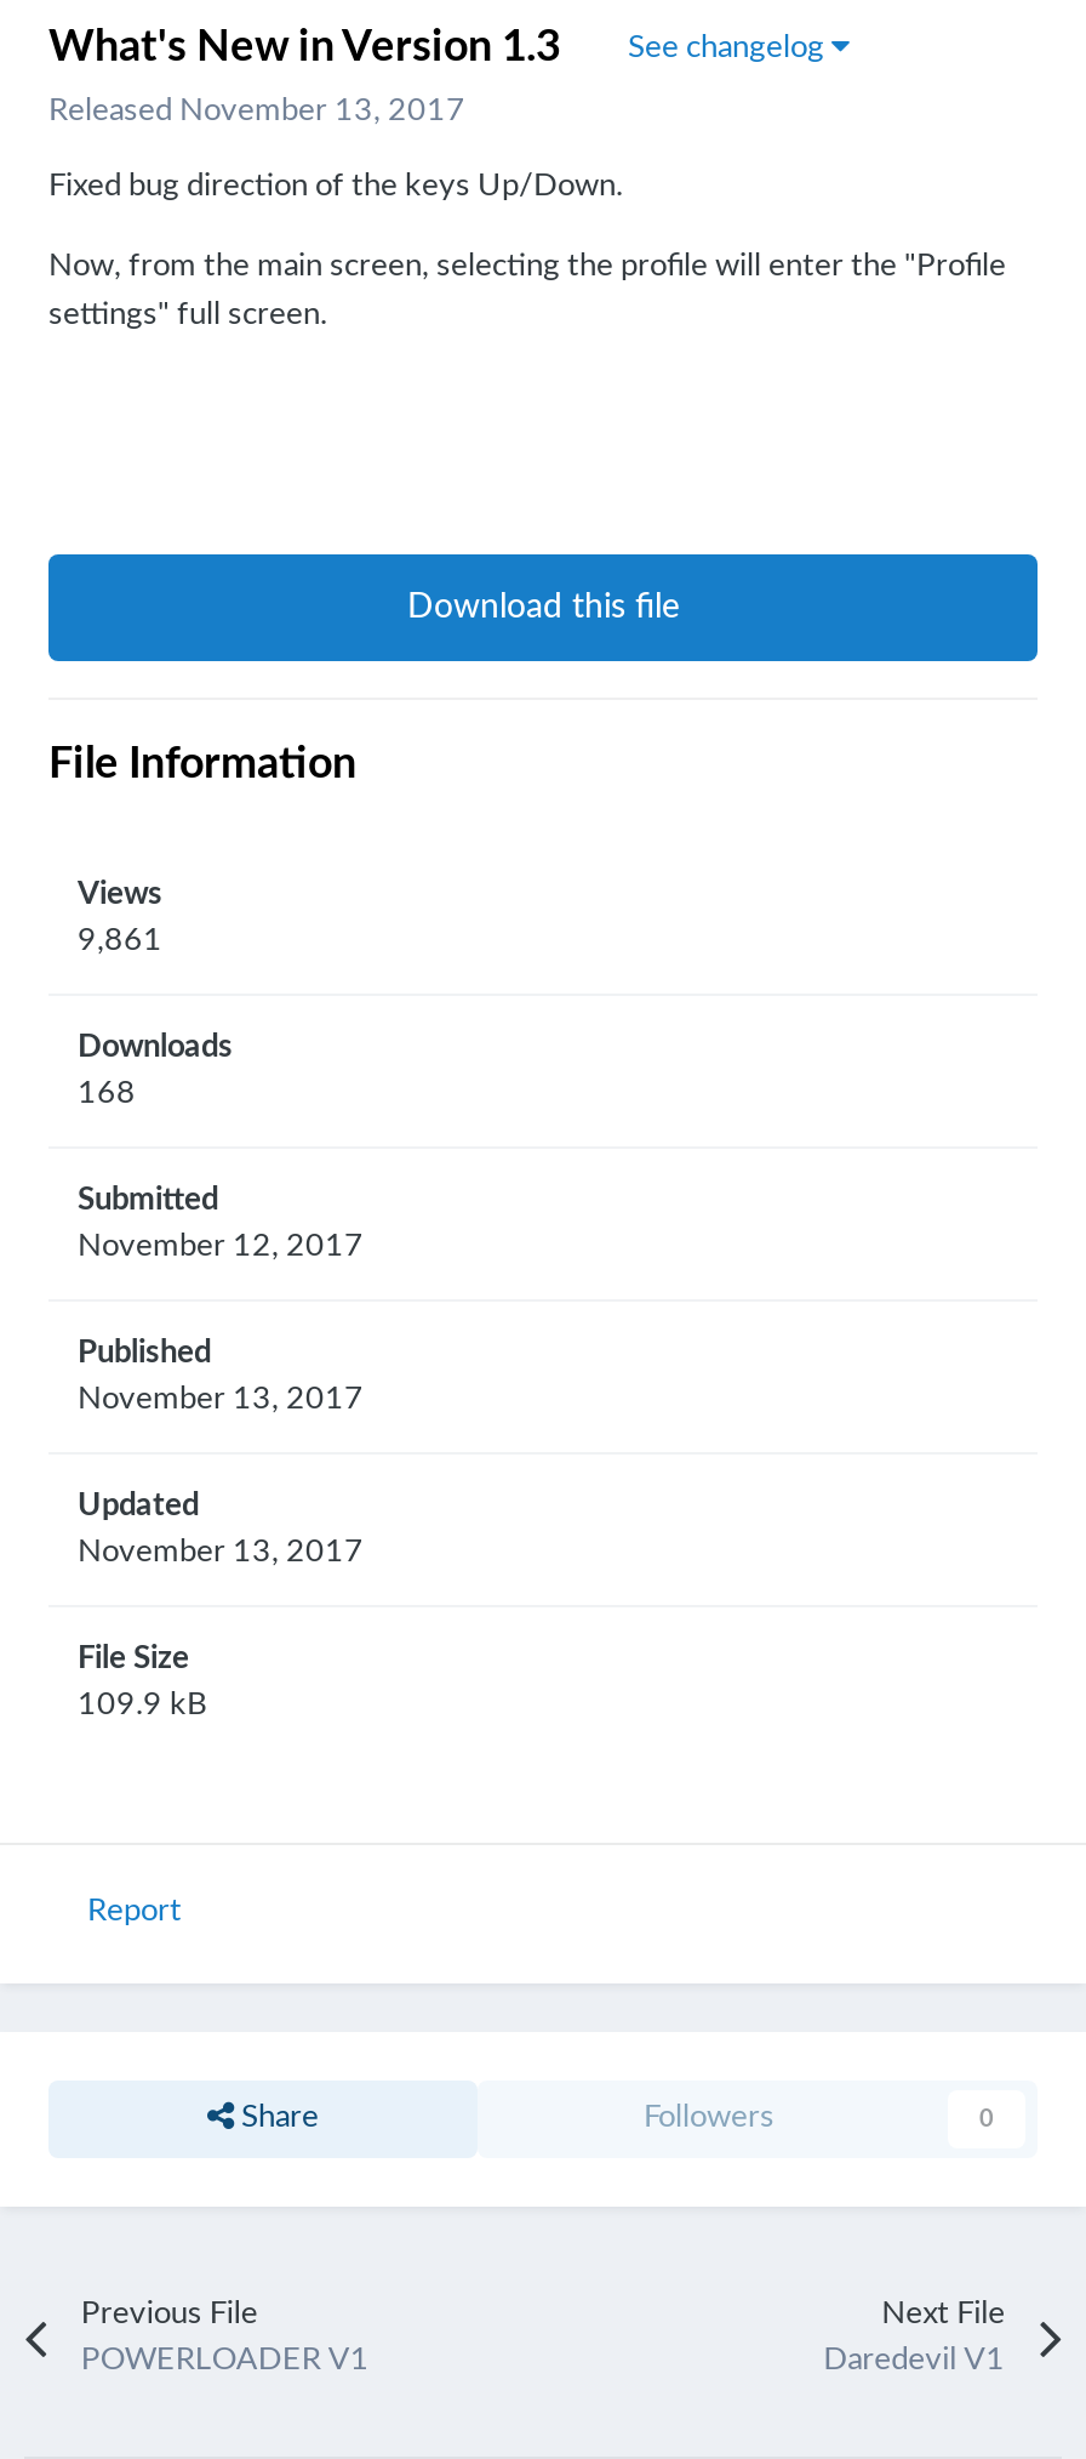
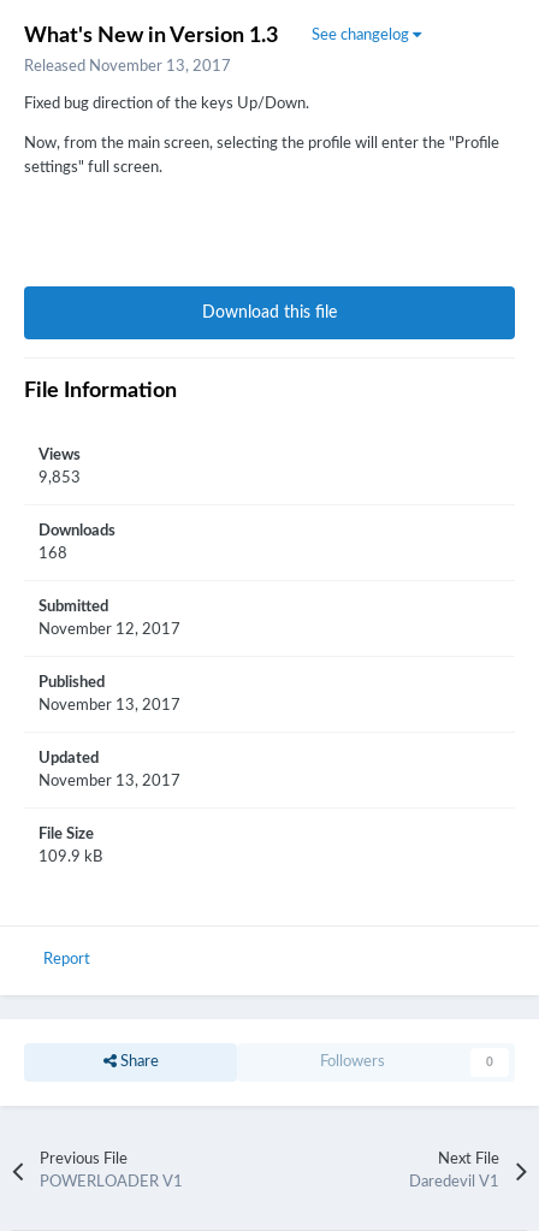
- 9,861
+ 9,853
